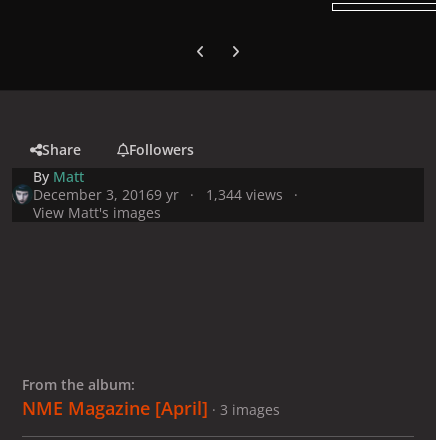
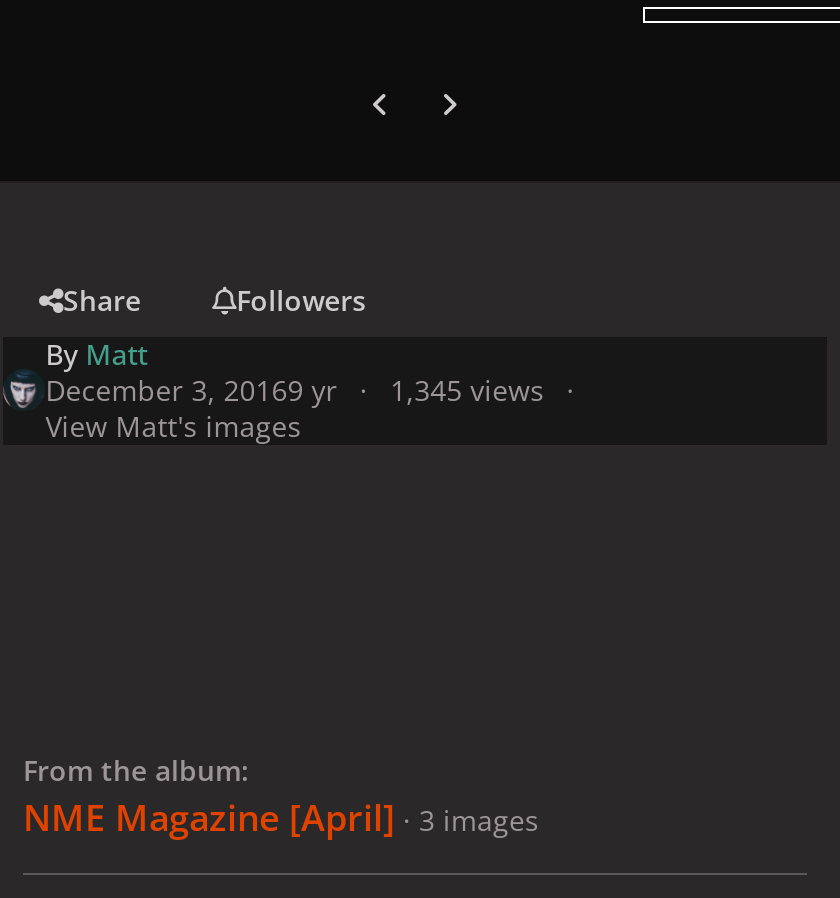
- December 3, 20169 yr 1,344 views
+ December 3, 20169 yr 1,345 views
